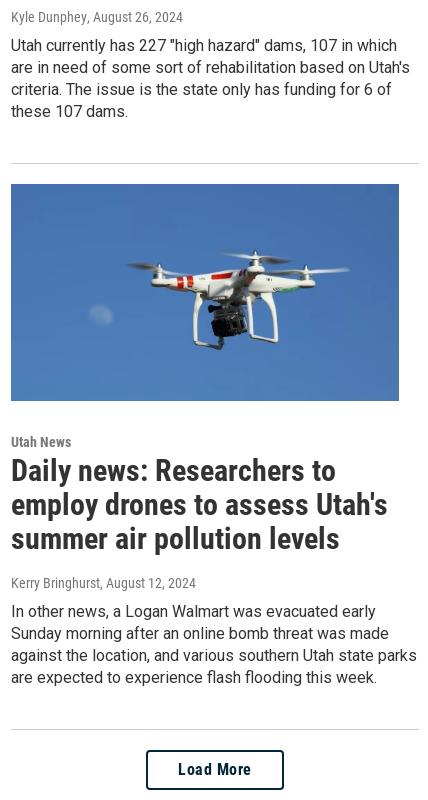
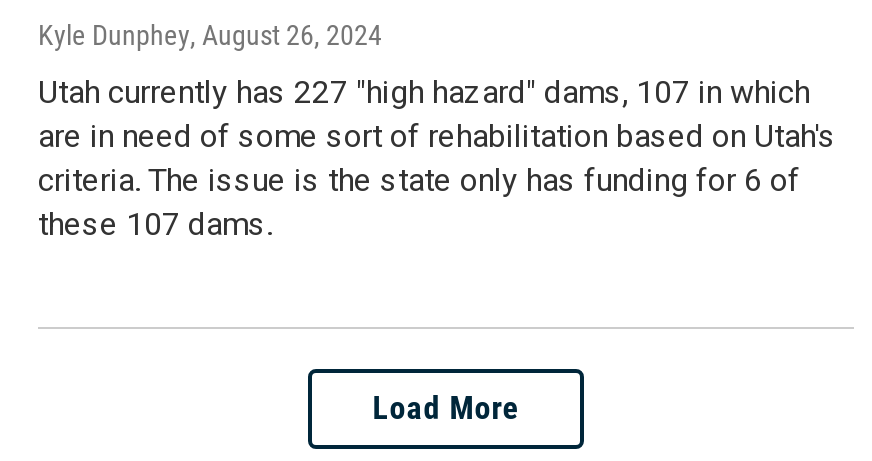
- [image]
- Utah News
- Daily news: Researchers to
- employ drones to assess Utah's
- summer air pollution levels
- Kerry Bringhurst, August 12, 2024
- In other news, a Logan Walmart was evacuated early
- Sunday morning after an online bomb threat was made
- against the location, and various southern Utah state parks
- are expected to experience flash flooding this week.
